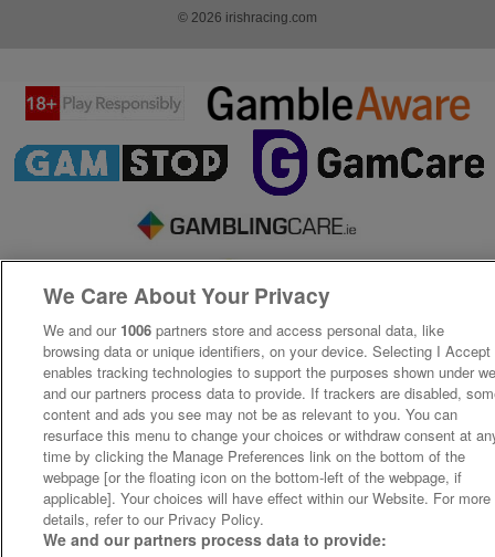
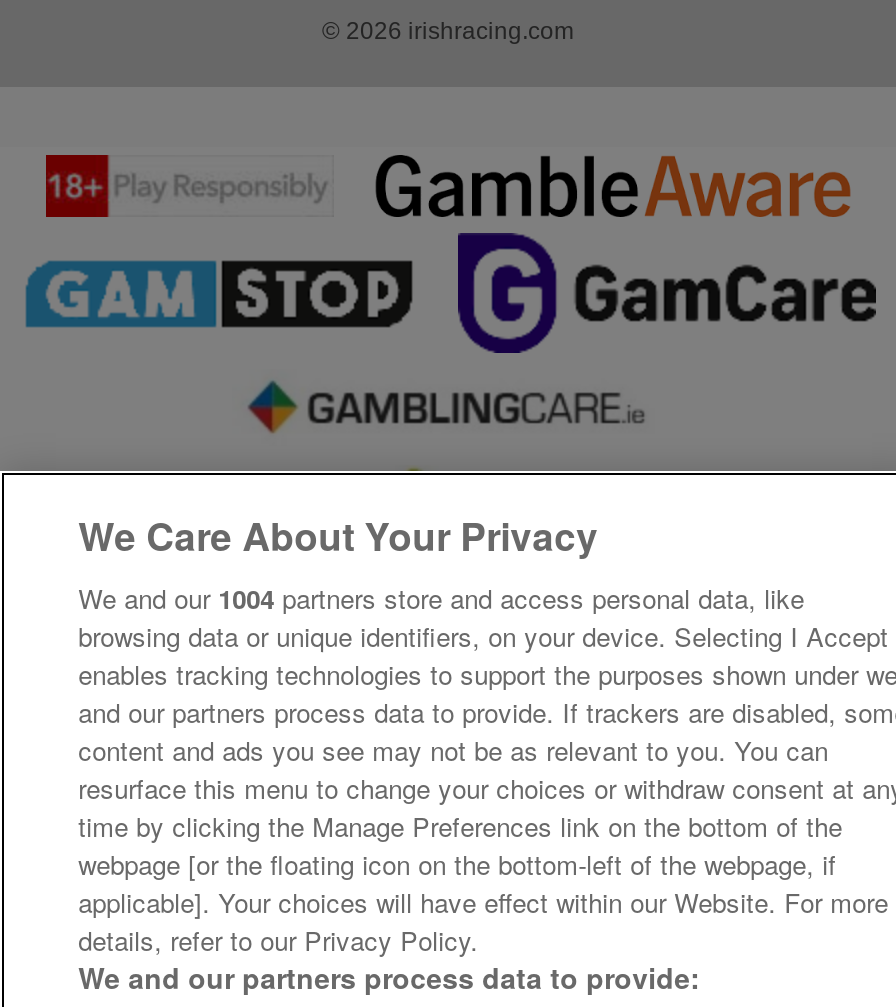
- We and our 1006 partners store and access personal data, like
+ We and our 1004 partners store and access personal data, like
